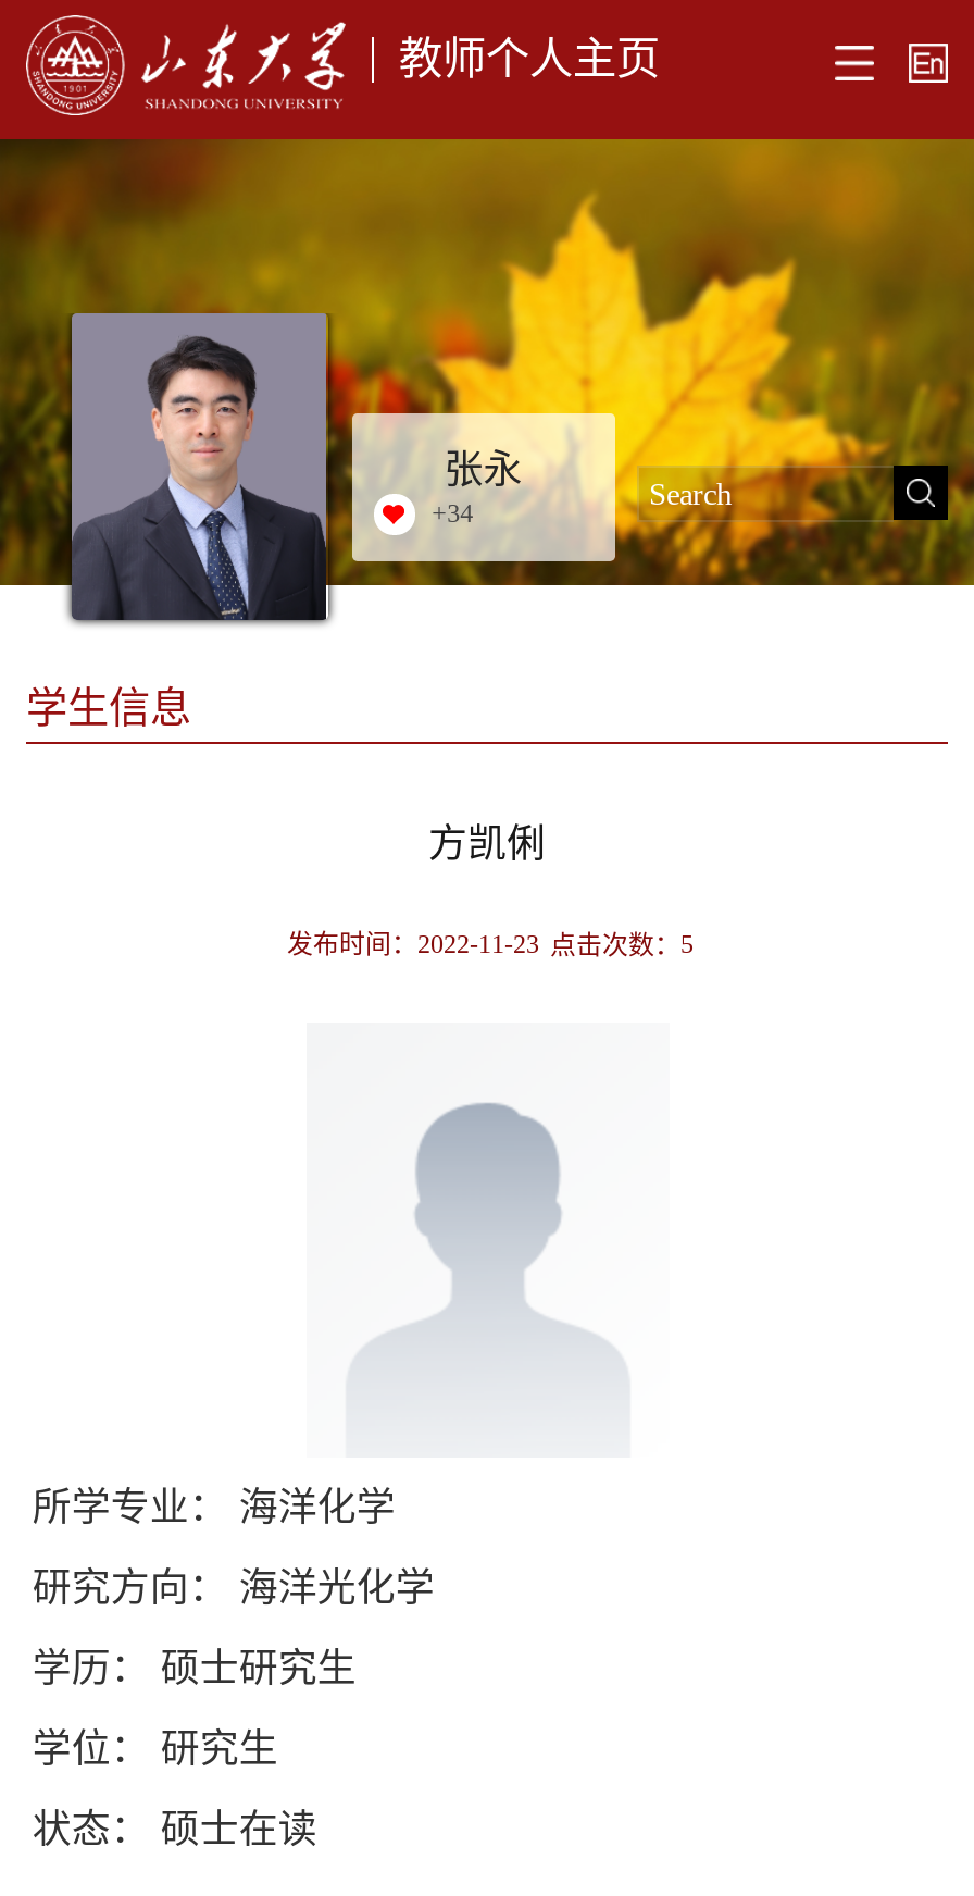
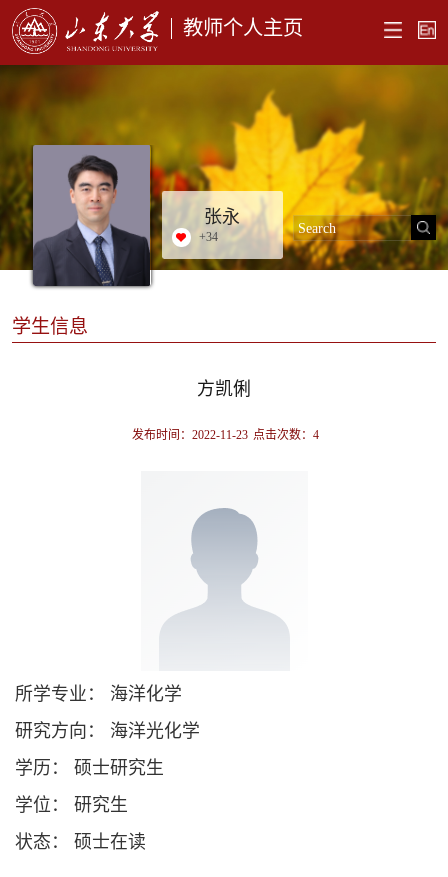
- 发布时间：2022-11-23 点击次数：5
+ 发布时间：2022-11-23 点击次数：4
